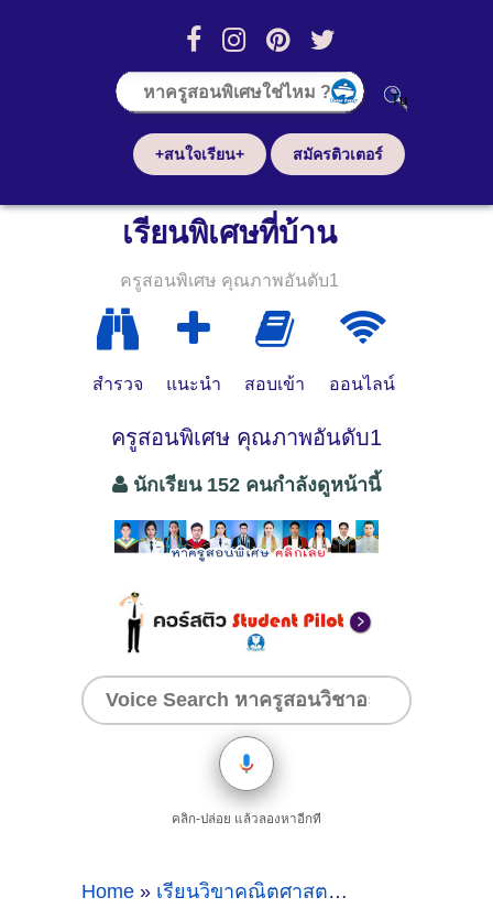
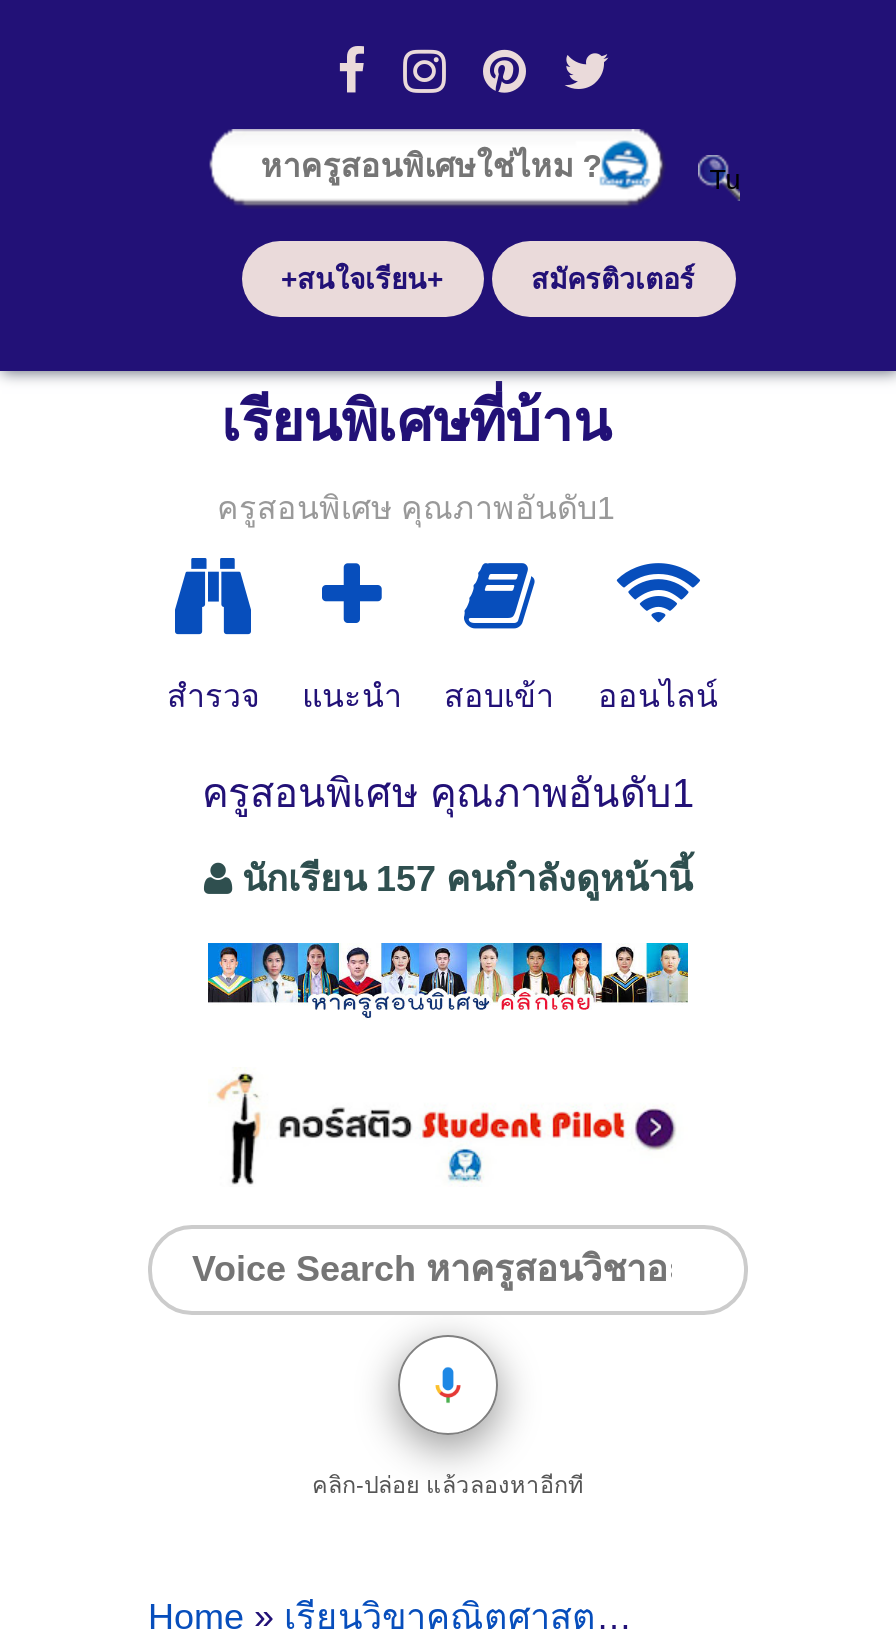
- นักเรียน 152 คนกำลังดูหน้านี้
+ นักเรียน 157 คนกำลังดูหน้านี้
